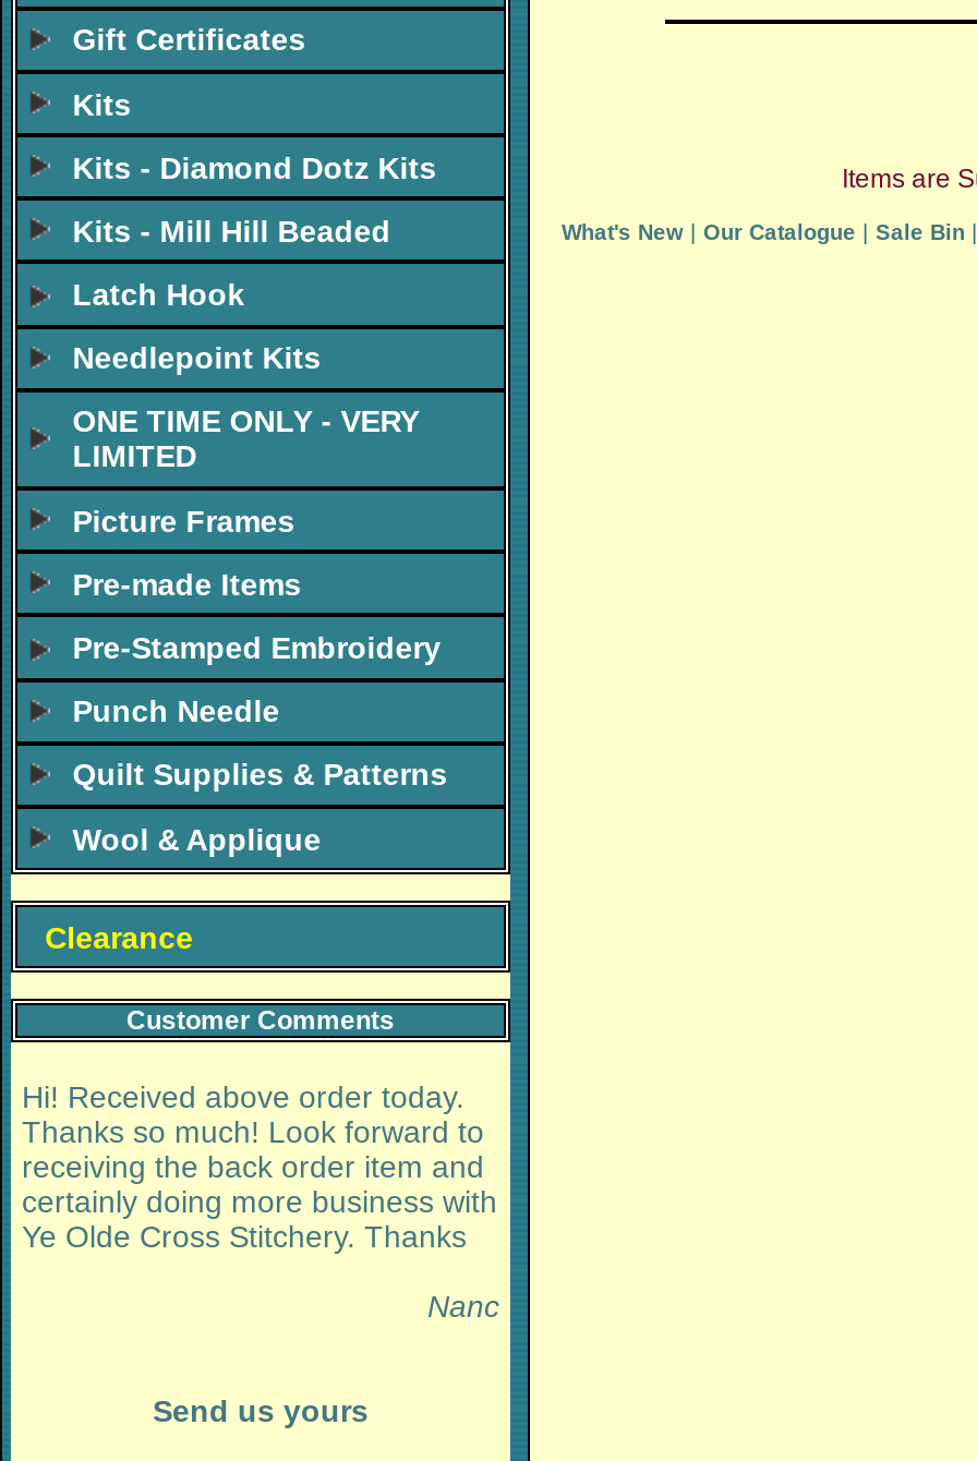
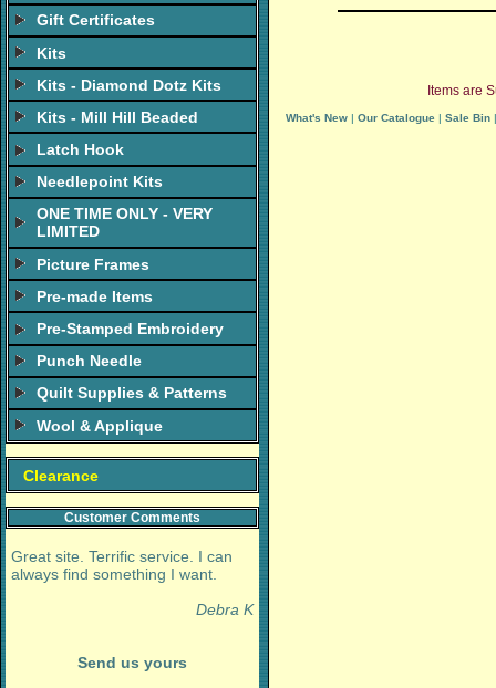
- Hi! Received above order today.
- Thanks so much! Look forward to
- receiving the back order item and
- certainly doing more business with
- Ye Olde Cross Stitchery. Thanks
+ Great site. Terrific service. I can
+ always find something I want.

- Nanc
+ Debra K
